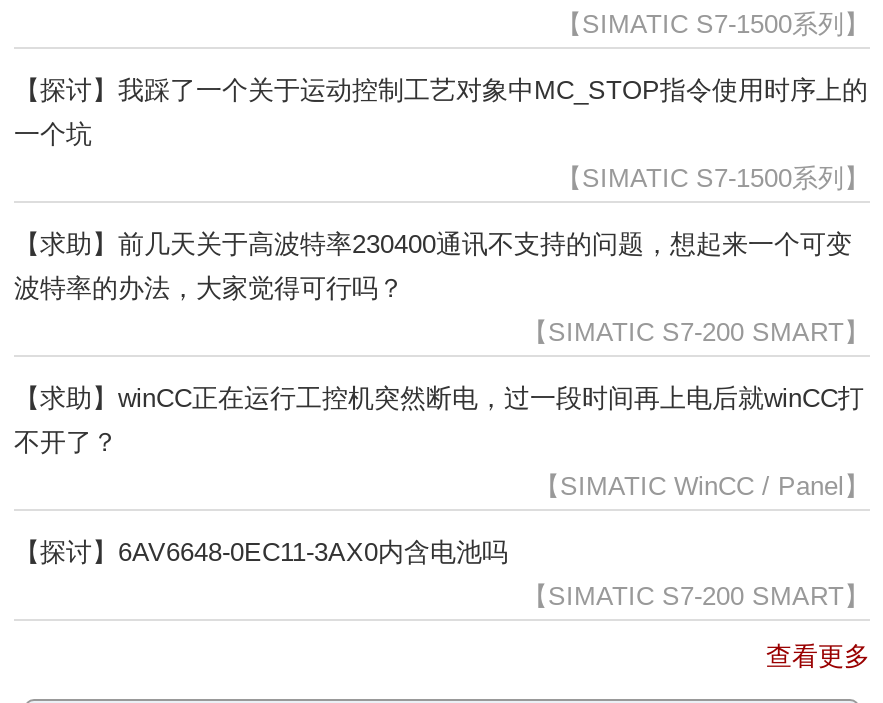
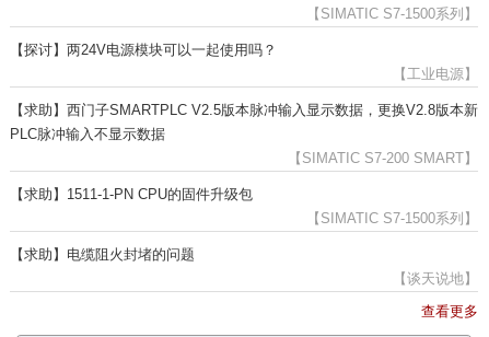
- 【探讨】我踩了一个关于运动控制工艺对象中MC_STOP指令使用时序上的
- 一个坑
- 【SIMATIC S7-1500系列】
- 【求助】前几天关于高波特率230400通讯不支持的问题，想起来一个可变
- 波特率的办法，大家觉得可行吗？
+ 【探讨】两24V电源模块可以一起使用吗？
+ 【工业电源】
+ 【求助】西门子SMARTPLC V2.5版本脉冲输入显示数据，更换V2.8版本新
+ PLC脉冲输入不显示数据

- 【求助】winCC正在运行工控机突然断电，过一段时间再上电后就winCC打
- 不开了？
- 【SIMATIC WinCC / Panel】
- 【探讨】6AV6648-0EC11-3AX0内含电池吗
- 【SIMATIC S7-200 SMART】
+ 【求助】1511-1-PN CPU的固件升级包
+ 【SIMATIC S7-1500系列】
+ 【求助】电缆阻火封堵的问题
+ 【谈天说地】
